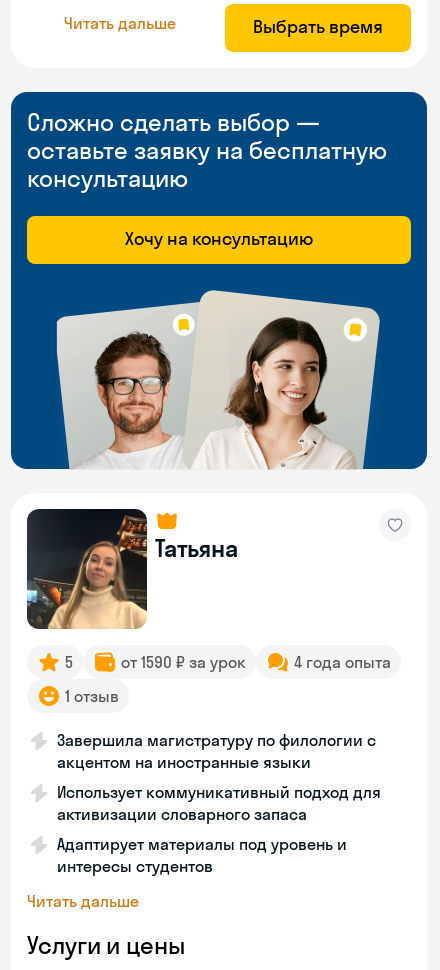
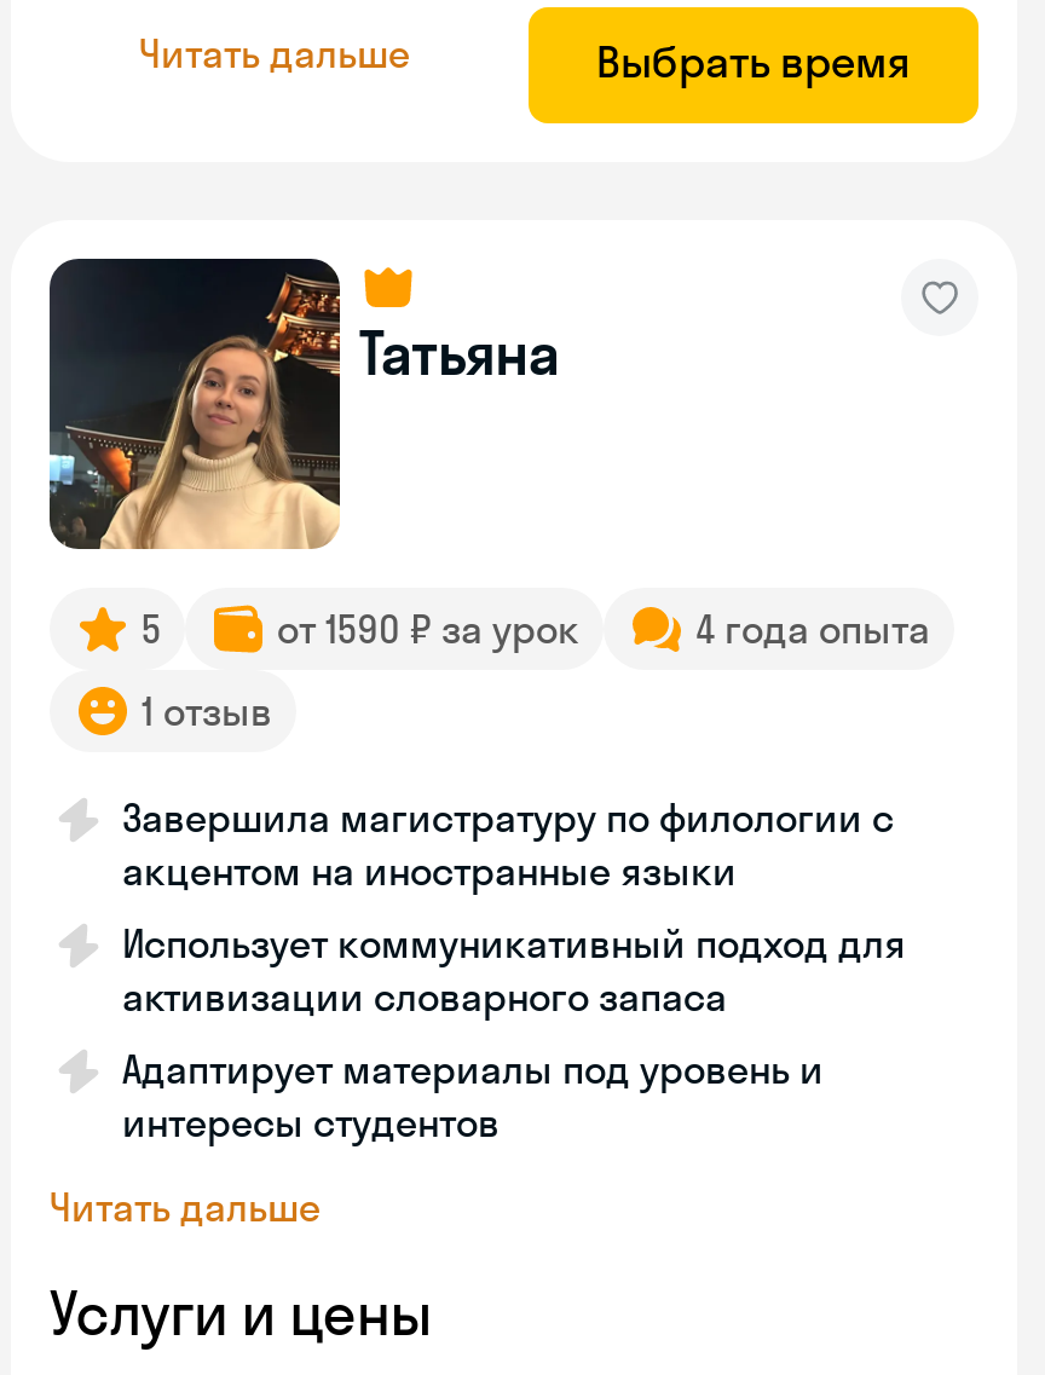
- [image]
- Сложно сделать выбор —
- оставьте заявку на бесплатную
- консультацию
- Хочу на консультацию
